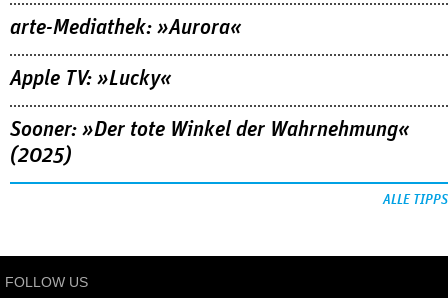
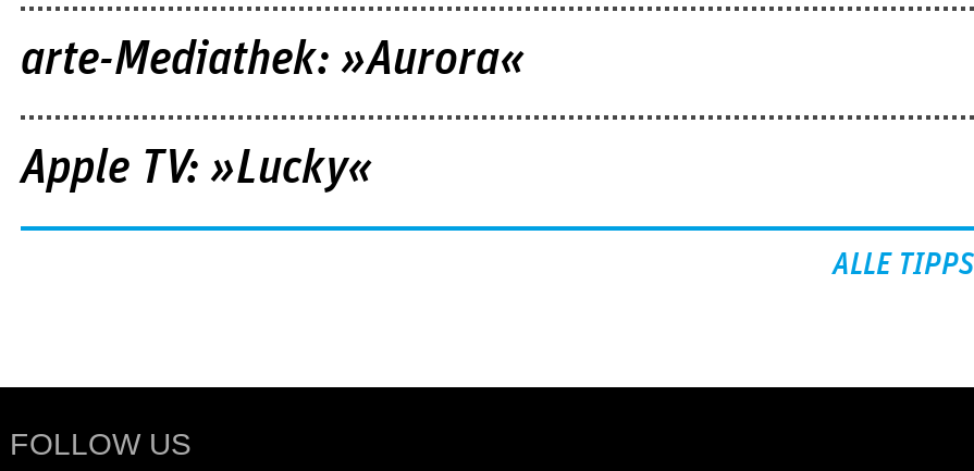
- Sooner: »Der tote Winkel der Wahrnehmung«
- (2025)
